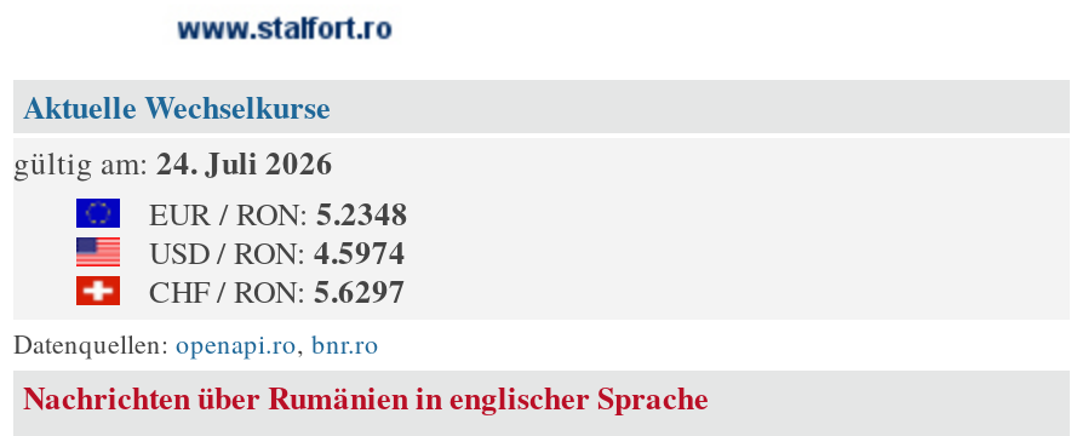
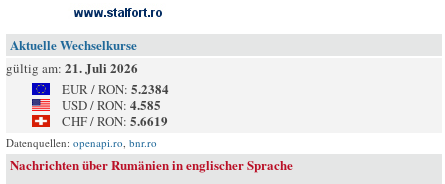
- gültig am: 24. Juli 2026
+ gültig am: 21. Juli 2026

- EUR / RON: 5.2348
+ EUR / RON: 5.2384

- USD / RON: 4.5974
+ USD / RON: 4.585

- CHF / RON: 5.6297
+ CHF / RON: 5.6619
